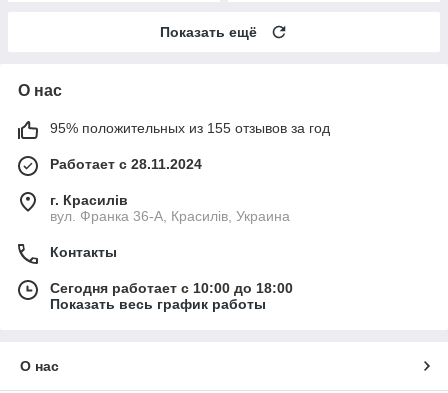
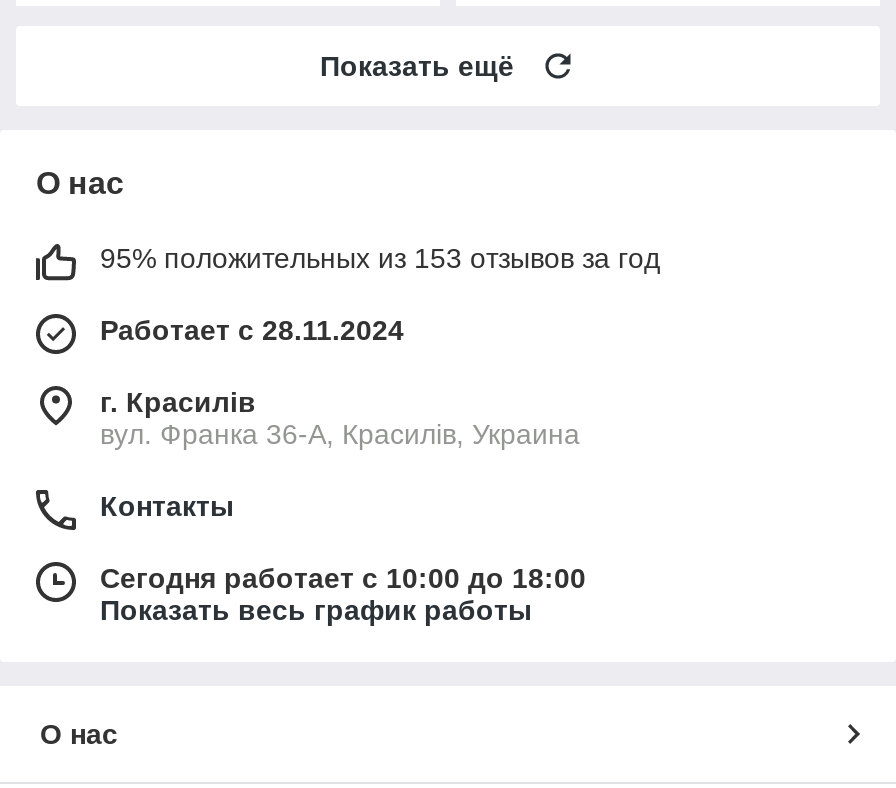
- 95% положительных из 155 отзывов за год
+ 95% положительных из 153 отзывов за год
